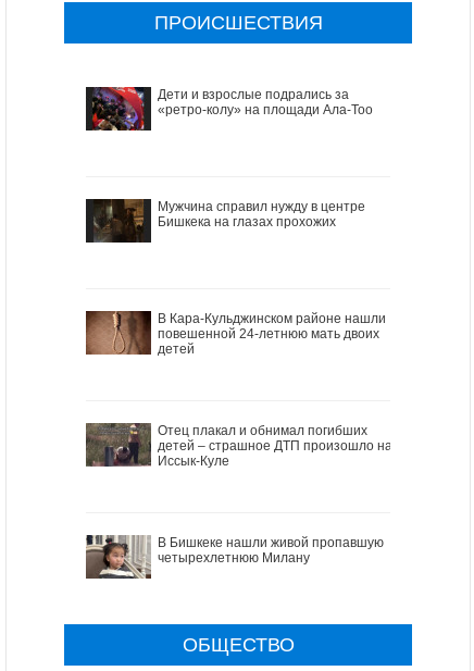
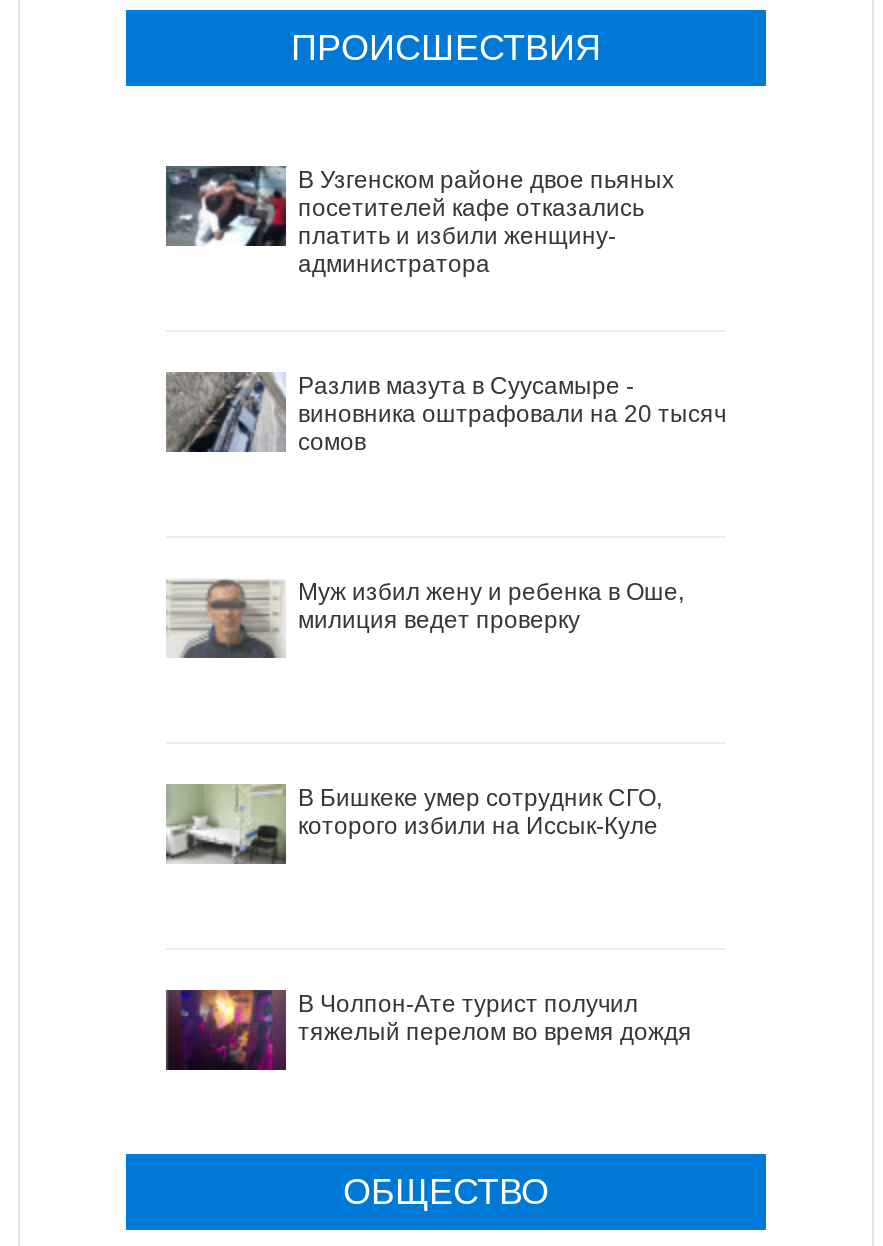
- [image]
- Дети и взрослые подрались за
- «ретро-колу» на площади Ала-Тоо
+ [image]
+ В Узгенском районе двое пьяных
+ посетителей кафе отказались
+ платить и избили женщину-
+ администратора

- [image]
- Мужчина справил нужду в центре
- Бишкека на глазах прохожих
+ [image]
+ Разлив мазута в Суусамыре -
+ виновника оштрафовали на 20 тысяч
+ сомов

- [image]
- В Кара-Кульджинском районе нашли
- повешенной 24-летнюю мать двоих
- детей
+ [image]
+ Муж избил жену и ребенка в Оше,
+ милиция ведет проверку

- [image]
- Отец плакал и обнимал погибших
- детей – страшное ДТП произошло на
- Иссык-Куле
+ [image]
+ В Бишкеке умер сотрудник СГО,
+ которого избили на Иссык-Куле

- [image]
- В Бишкеке нашли живой пропавшую
- четырехлетнюю Милану
+ [image]
+ В Чолпон-Ате турист получил
+ тяжелый перелом во время дождя
